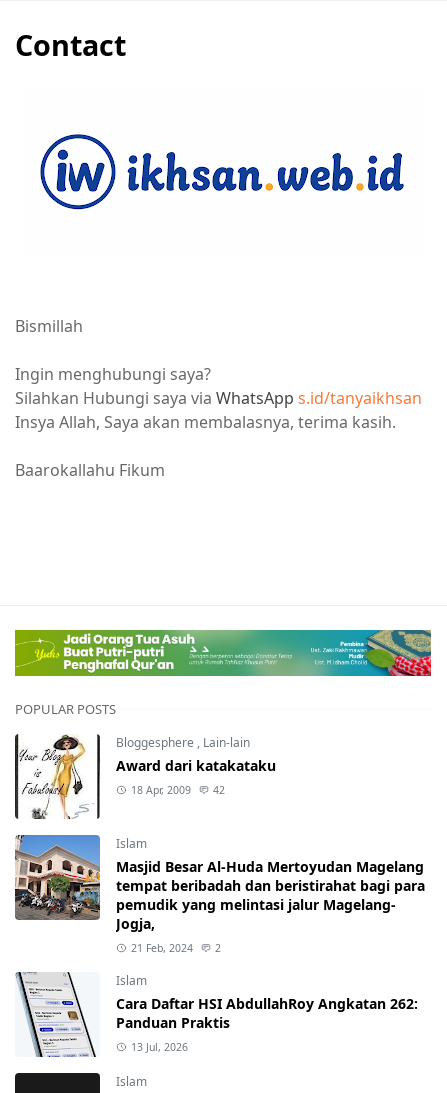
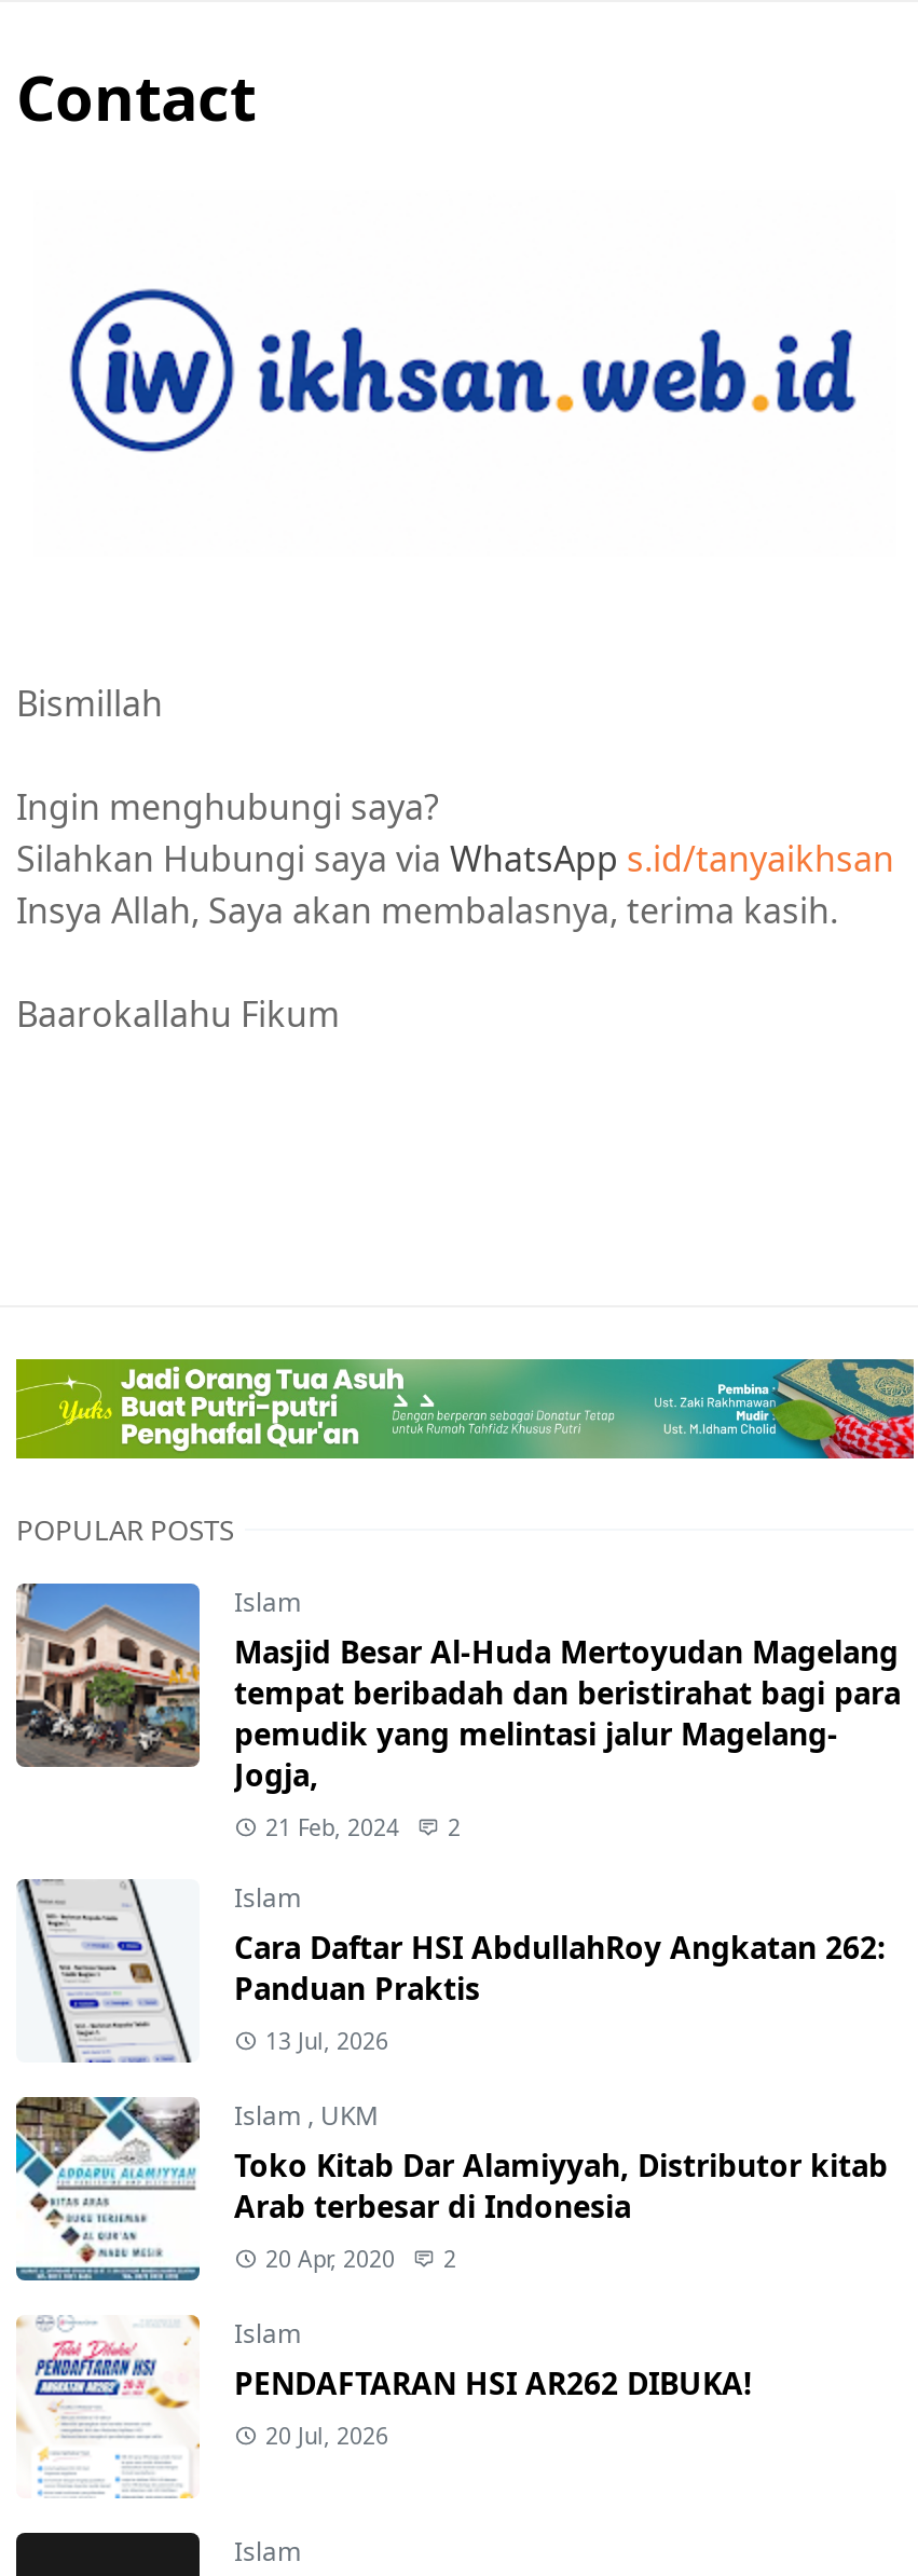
- [image]
- Bloggesphere, Lain-lain
- Award dari katakataku
- 18 Apr, 2009
- 42

moved up: [image] | Islam | Masjid Besar Al-Huda Mertoyudan Magelang | ... | Panduan Praktis | 13 Jul, 2026

+ [image]
+ Islam, UKM
+ Toko Kitab Dar Alamiyyah, Distributor kitab
+ Arab terbesar di Indonesia
+ 20 Apr, 2020
+ 2
+ Islam
+ PENDAFTARAN HSI AR262 DIBUKA!
+ 20 Jul, 2026

+ [image]
